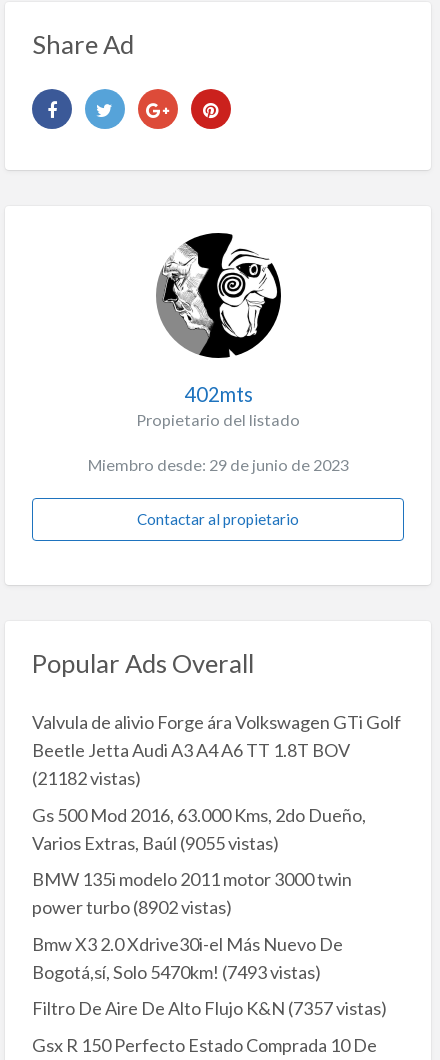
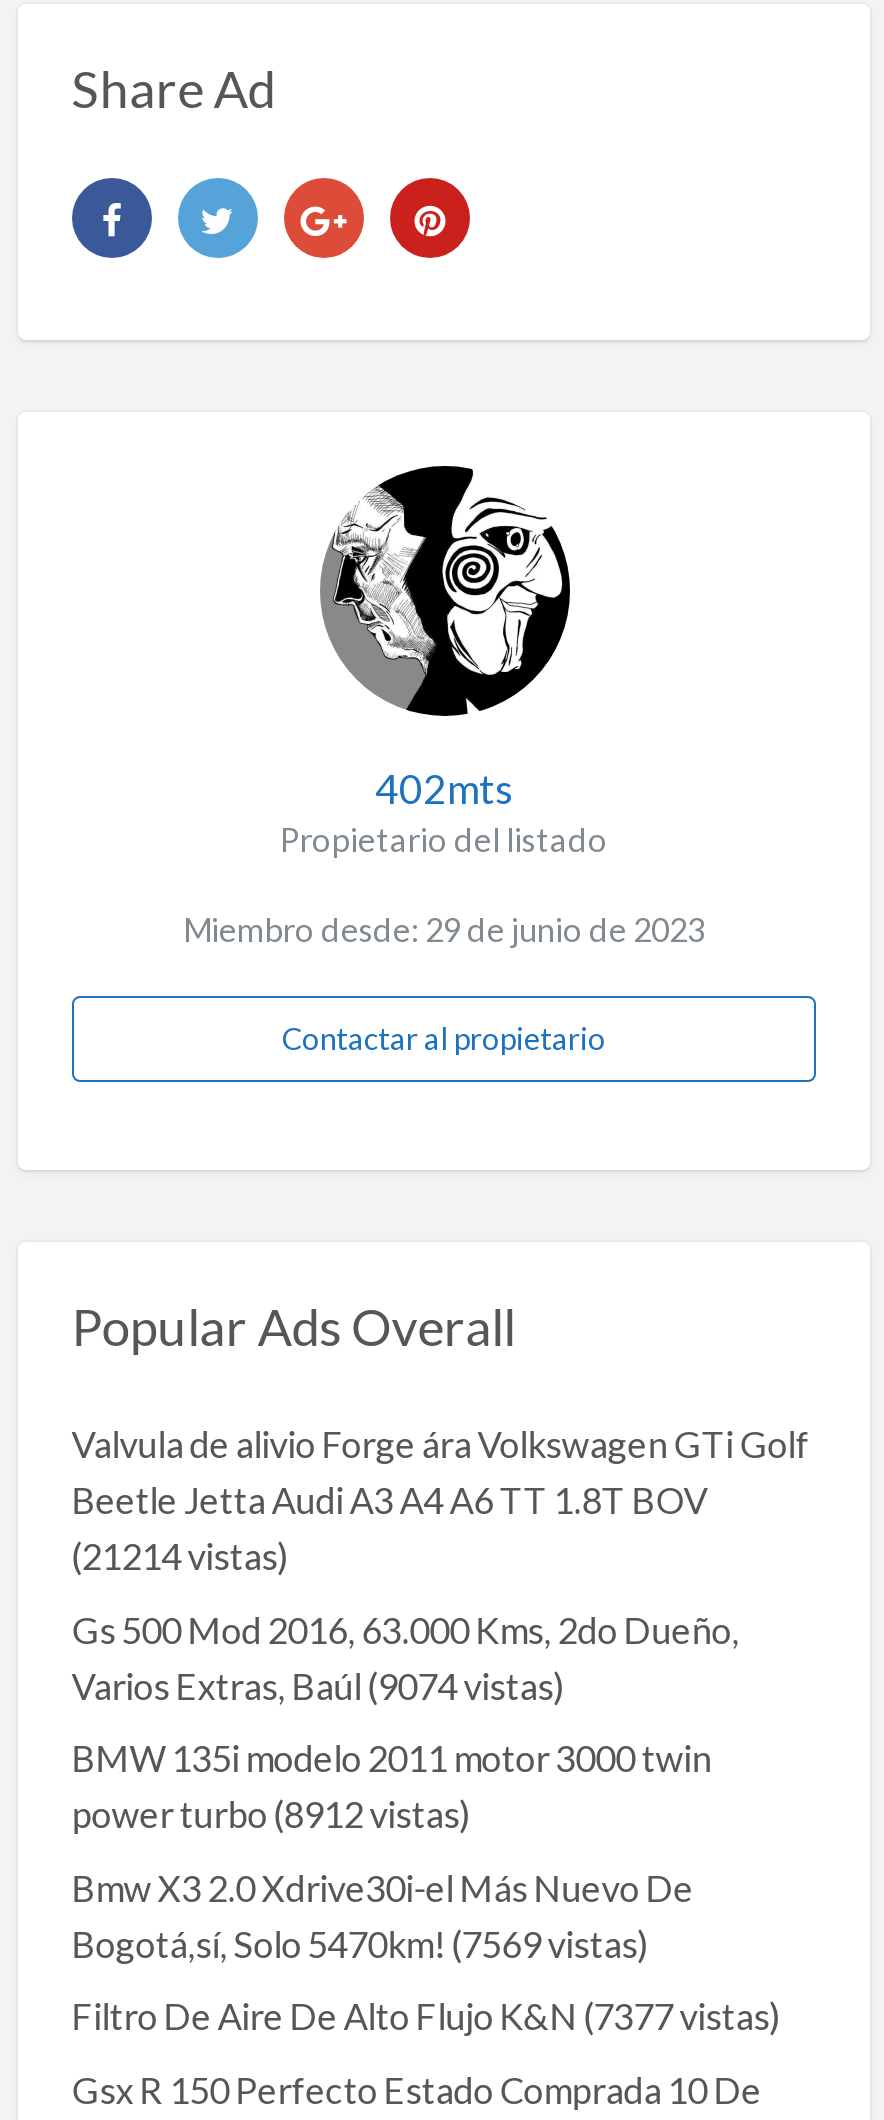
- (21182 vistas)
+ (21214 vistas)

- Varios Extras, Baúl (9055 vistas)
+ Varios Extras, Baúl (9074 vistas)

- power turbo (8902 vistas)
+ power turbo (8912 vistas)

- Bogotá,sí, Solo 5470km! (7493 vistas)
+ Bogotá,sí, Solo 5470km! (7569 vistas)

- Filtro De Aire De Alto Flujo K&N (7357 vistas)
+ Filtro De Aire De Alto Flujo K&N (7377 vistas)
